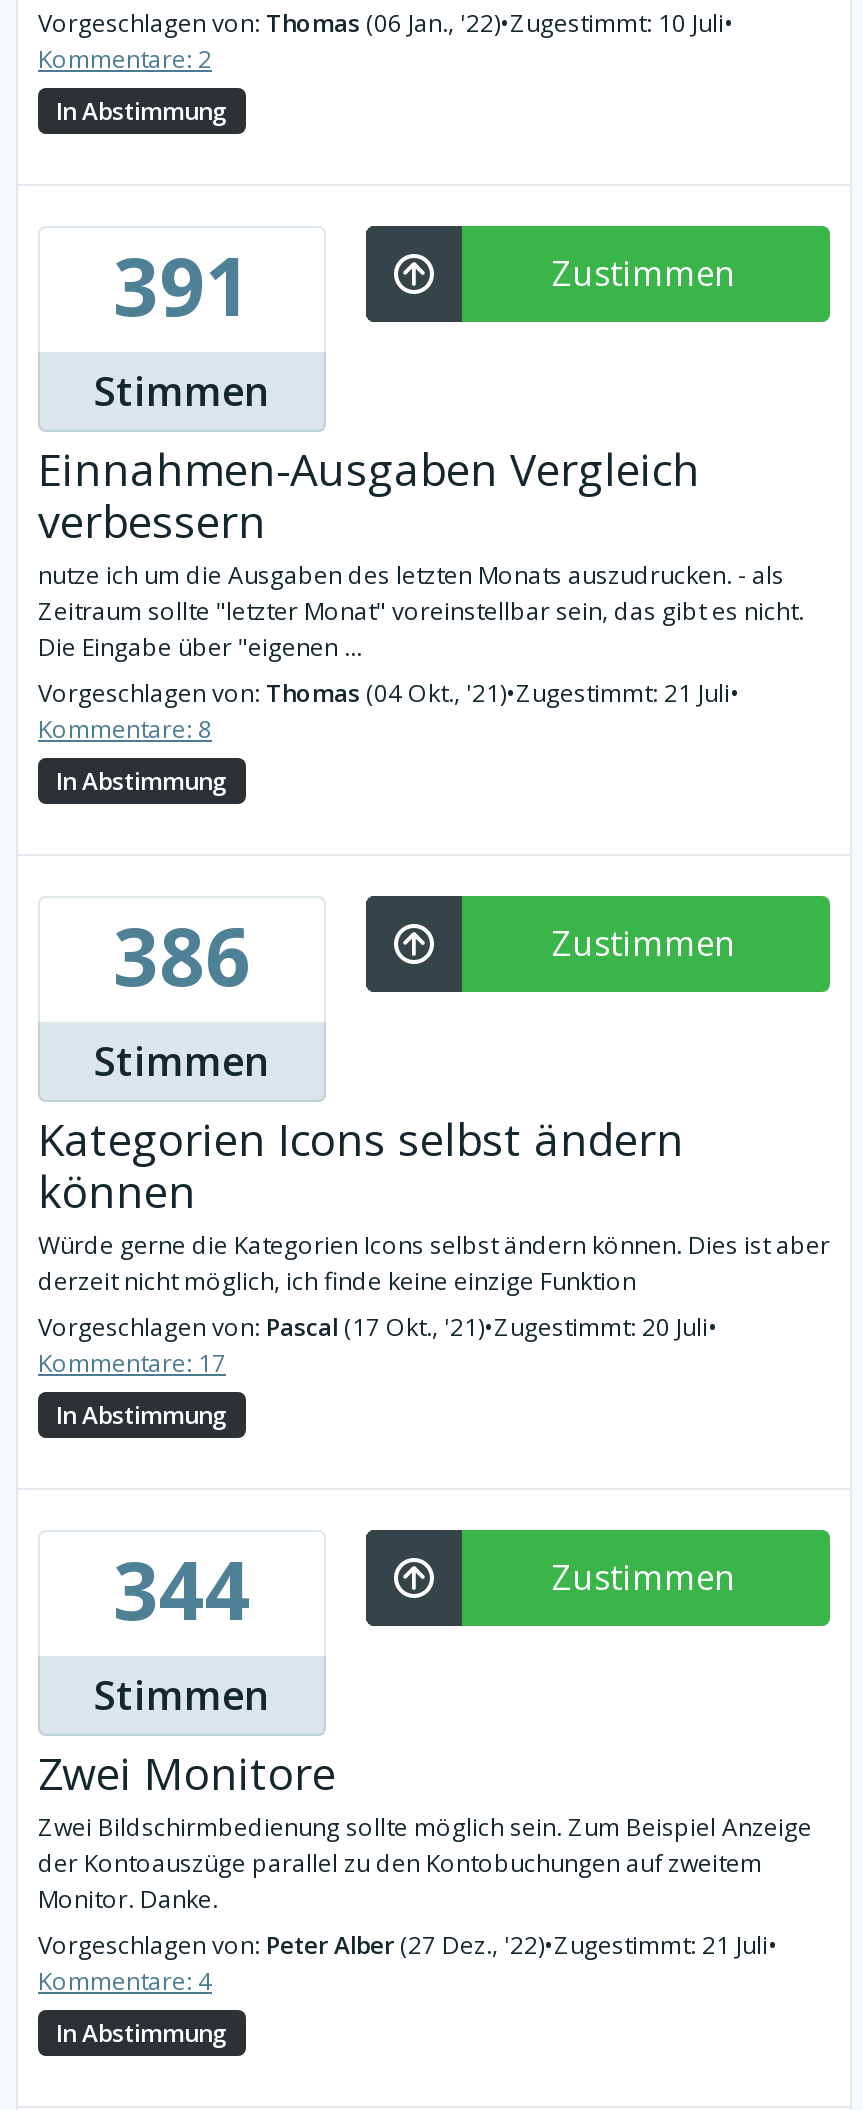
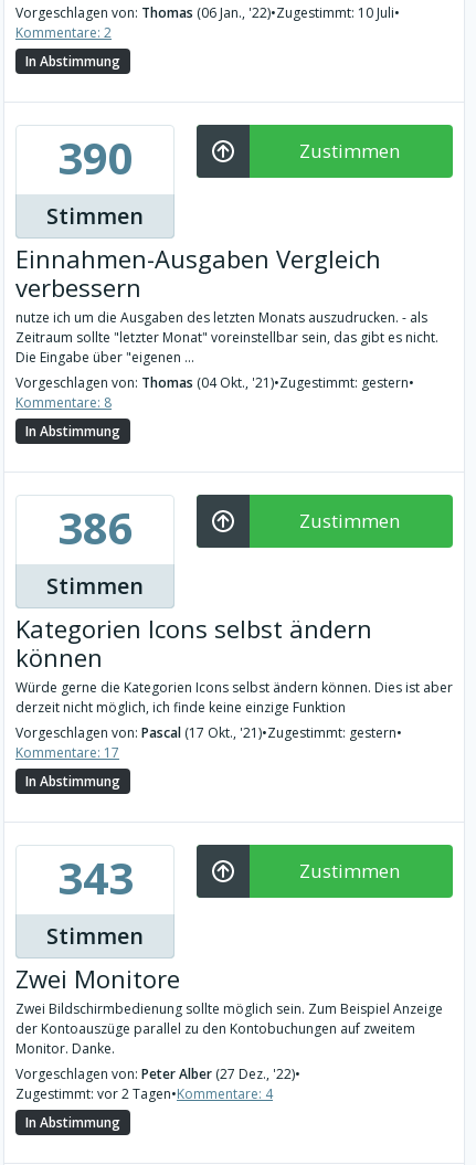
- 391
+ 390

- Vorgeschlagen von: Thomas (04 Okt., '21) •Zugestimmt: 21 Juli•
+ Vorgeschlagen von: Thomas (04 Okt., '21) •Zugestimmt: gestern•

- Vorgeschlagen von: Pascal (17 Okt., '21) •Zugestimmt: 20 Juli•
+ Vorgeschlagen von: Pascal (17 Okt., '21) •Zugestimmt: gestern•

- 344
+ 343

- Vorgeschlagen von: Peter Alber (27 Dez., '22)•Zugestimmt: 21 Juli•
- Kommentare: 4
+ Vorgeschlagen von: Peter Alber (27 Dez., '22)•
+ Zugestimmt: vor 2 Tagen•Kommentare: 4
